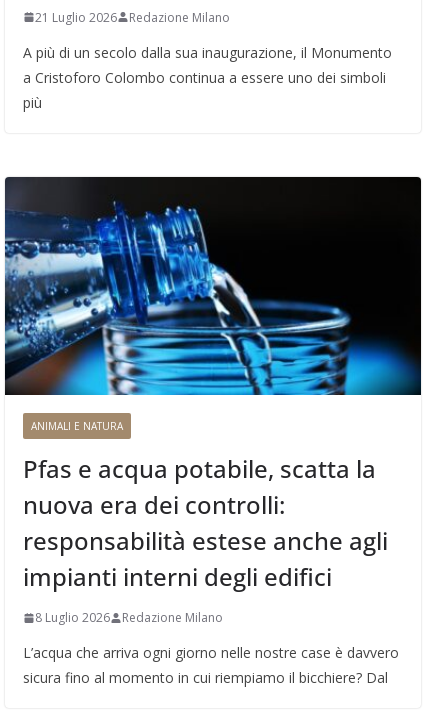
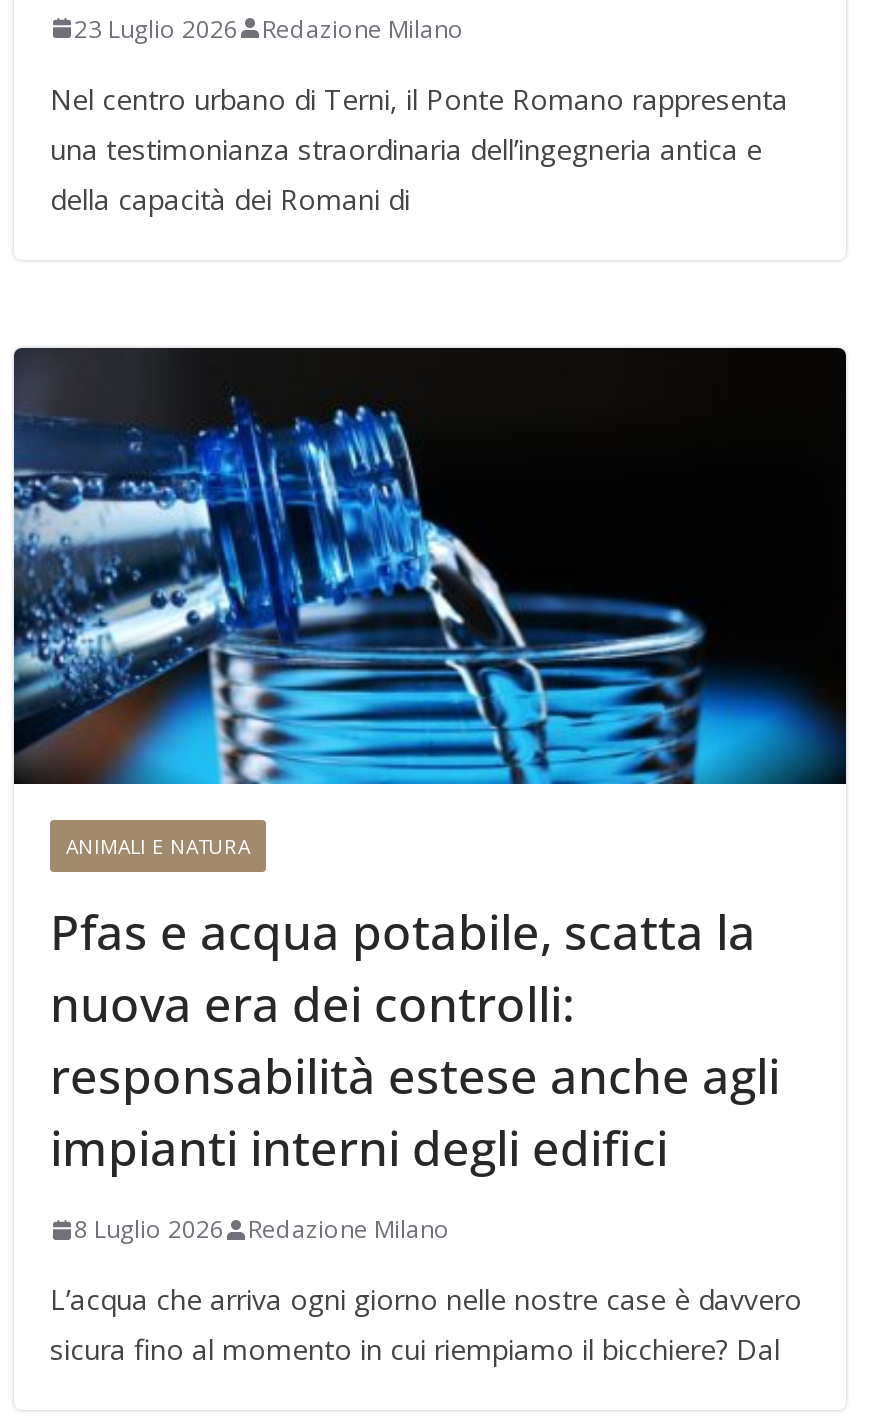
- 21 Luglio 2026 Redazione Milano
+ 23 Luglio 2026 Redazione Milano

- A più di un secolo dalla sua inaugurazione, il Monumento
- a Cristoforo Colombo continua a essere uno dei simboli
- più
+ Nel centro urbano di Terni, il Ponte Romano rappresenta
+ una testimonianza straordinaria dell’ingegneria antica e
+ della capacità dei Romani di
